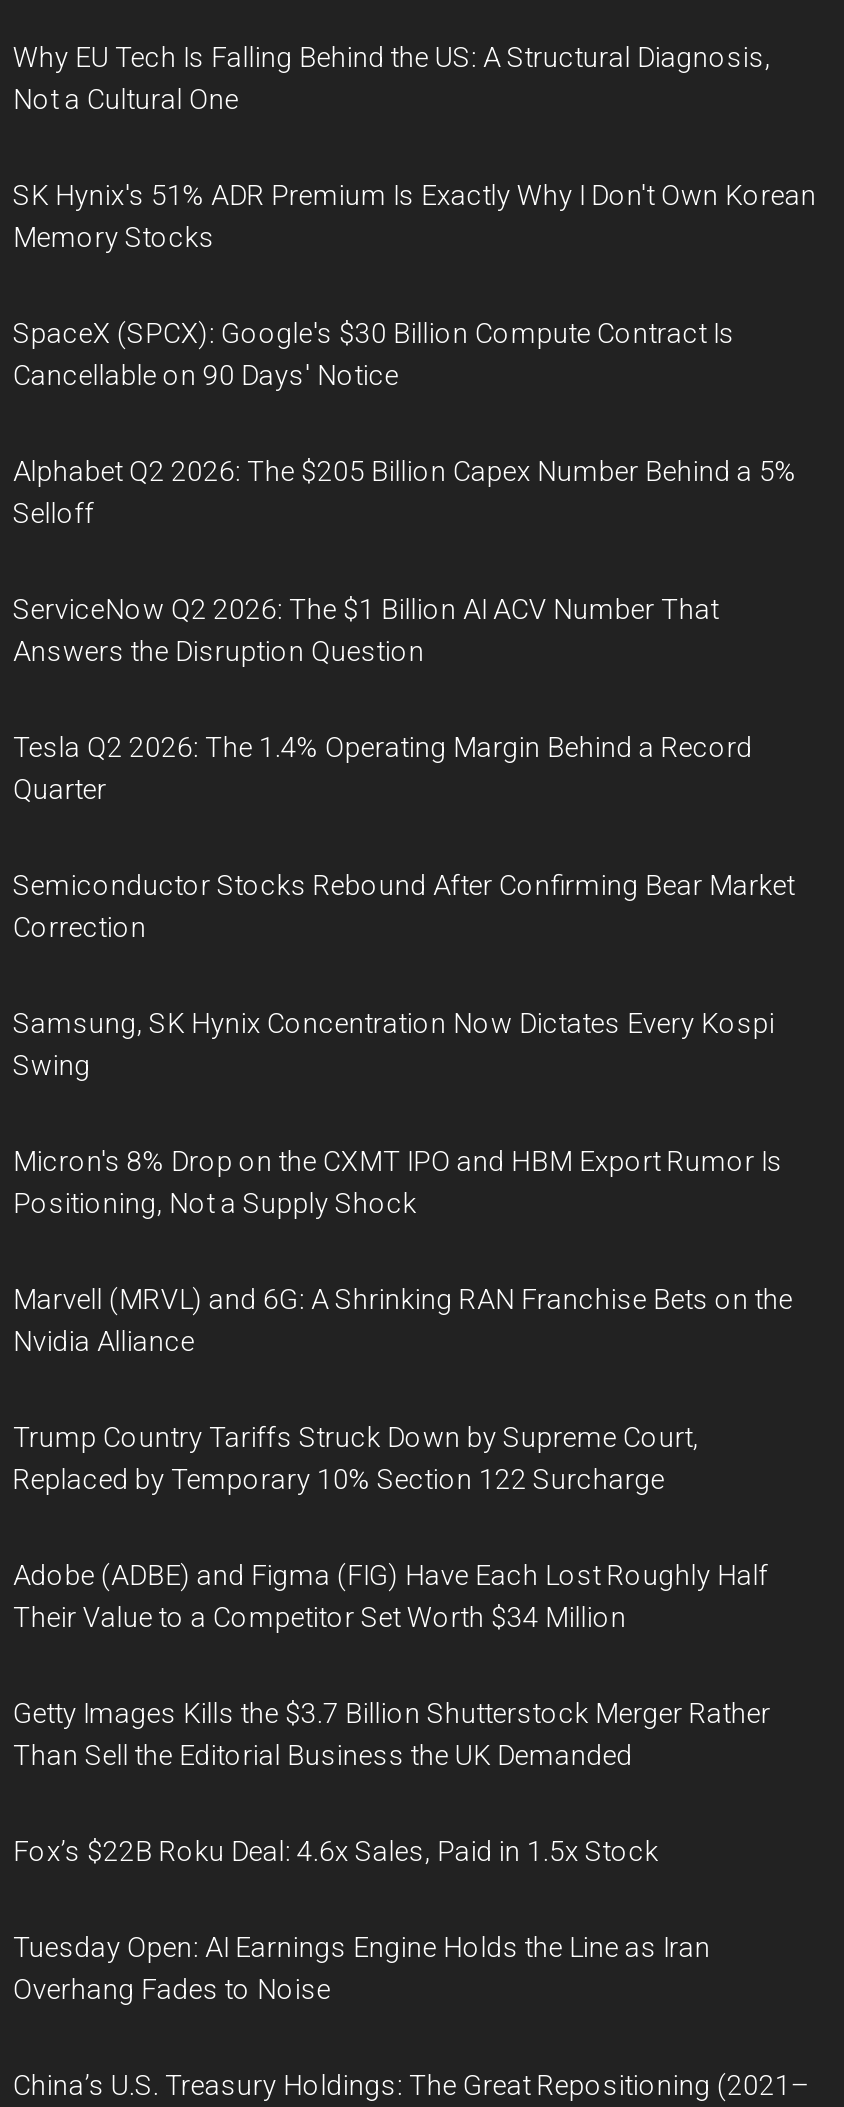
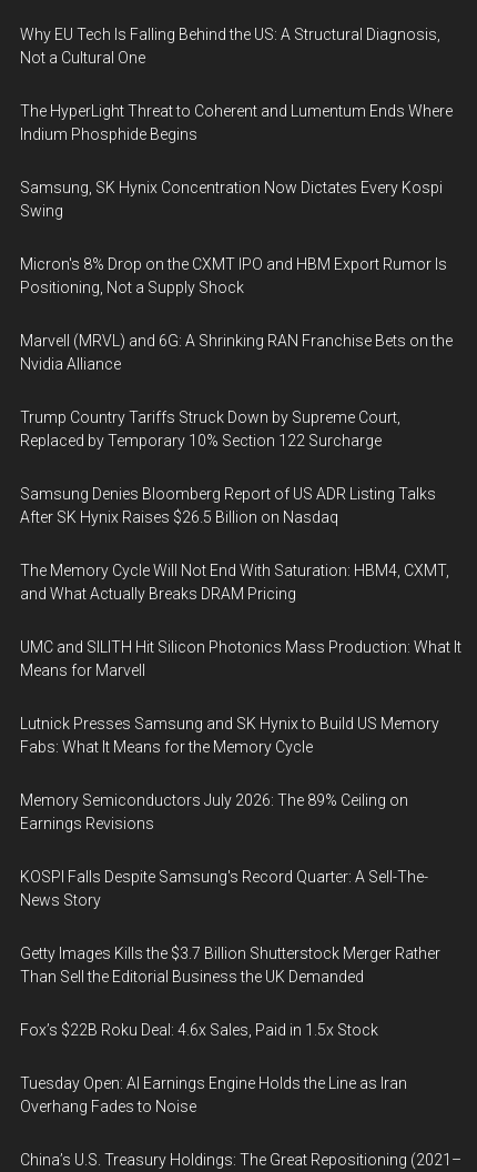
- SK Hynix's 51% ADR Premium Is Exactly Why I Don't Own Korean
- Memory Stocks
- SpaceX (SPCX): Google's $30 Billion Compute Contract Is
- Cancellable on 90 Days' Notice
- Alphabet Q2 2026: The $205 Billion Capex Number Behind a 5%
- Selloff
- ServiceNow Q2 2026: The $1 Billion AI ACV Number That
- Answers the Disruption Question
- Tesla Q2 2026: The 1.4% Operating Margin Behind a Record
- Quarter
- Semiconductor Stocks Rebound After Confirming Bear Market
- Correction
+ The HyperLight Threat to Coherent and Lumentum Ends Where
+ Indium Phosphide Begins

moved up: Samsung, SK Hynix Concentration Now Dictates Every Kospi | Swing | Micron's 8% Drop on the CXMT IPO and HBM Export Rumor Is | Positioning, Not a Supply Shock | Marvell (MRVL) and 6G: A Shrinking RAN Franchise Bets on the | Nvidia Alliance | Trump Country Tariffs Struck Down by Supreme Court, | Replaced by Temporary 10% Section 122 Surcharge

- Adobe (ADBE) and Figma (FIG) Have Each Lost Roughly Half
- Their Value to a Competitor Set Worth $34 Million
+ Samsung Denies Bloomberg Report of US ADR Listing Talks
+ After SK Hynix Raises $26.5 Billion on Nasdaq
+ The Memory Cycle Will Not End With Saturation: HBM4, CXMT,
+ and What Actually Breaks DRAM Pricing
+ UMC and SILITH Hit Silicon Photonics Mass Production: What It
+ Means for Marvell
+ Lutnick Presses Samsung and SK Hynix to Build US Memory
+ Fabs: What It Means for the Memory Cycle
+ Memory Semiconductors July 2026: The 89% Ceiling on
+ Earnings Revisions
+ KOSPI Falls Despite Samsung's Record Quarter: A Sell-The-
+ News Story
